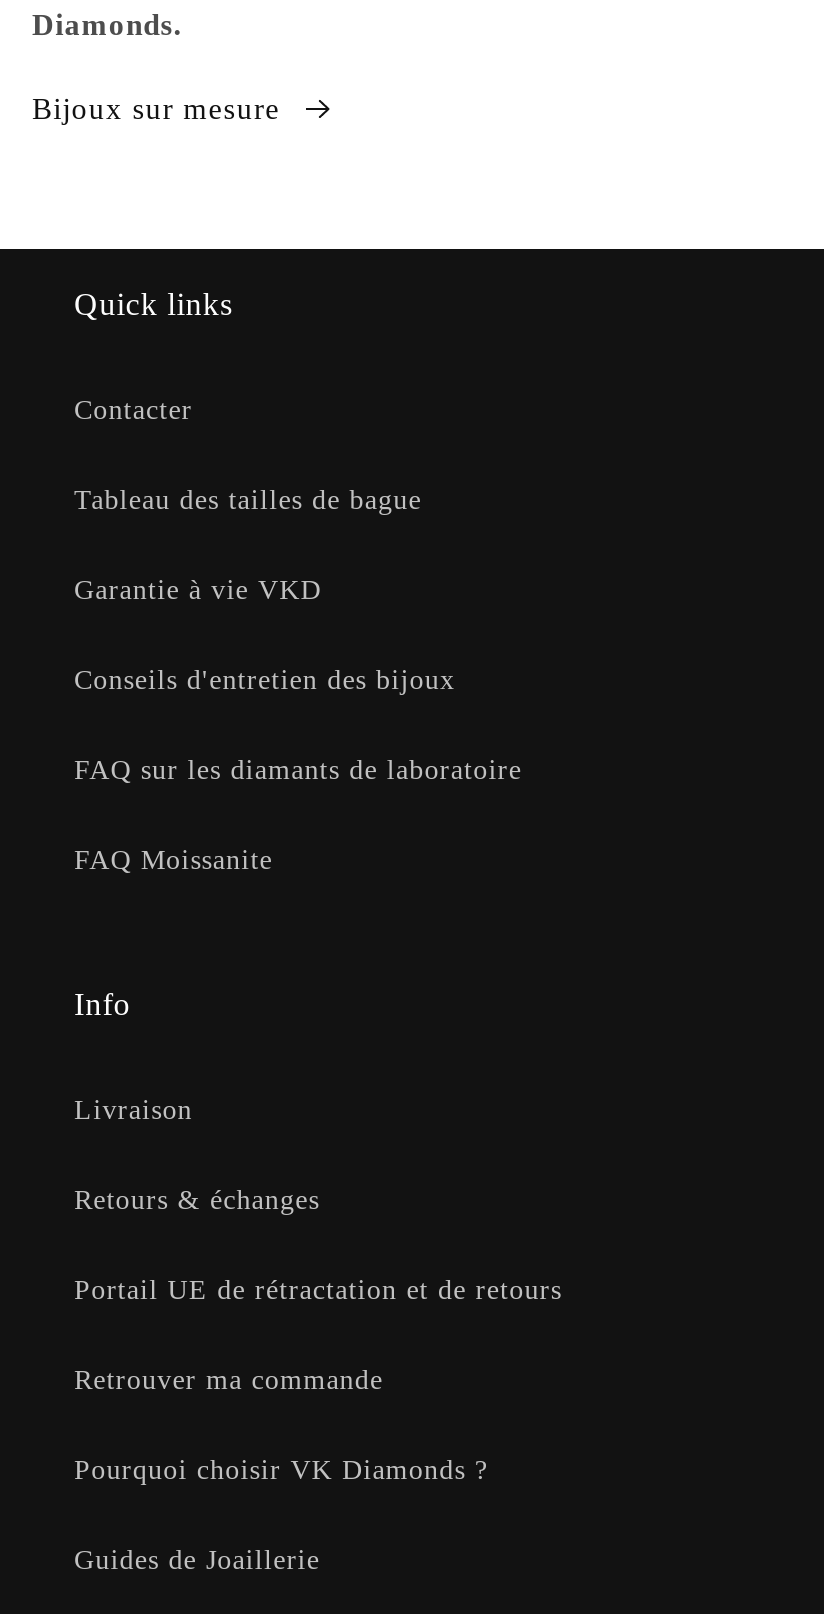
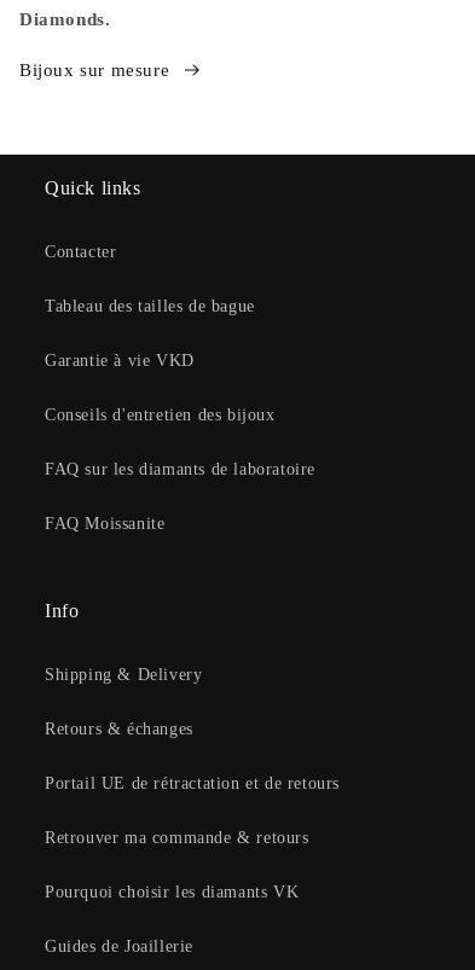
- Livraison
+ Shipping & Delivery

- Retrouver ma commande
+ Retrouver ma commande & retours

- Pourquoi choisir VK Diamonds ?
+ Pourquoi choisir les diamants VK
